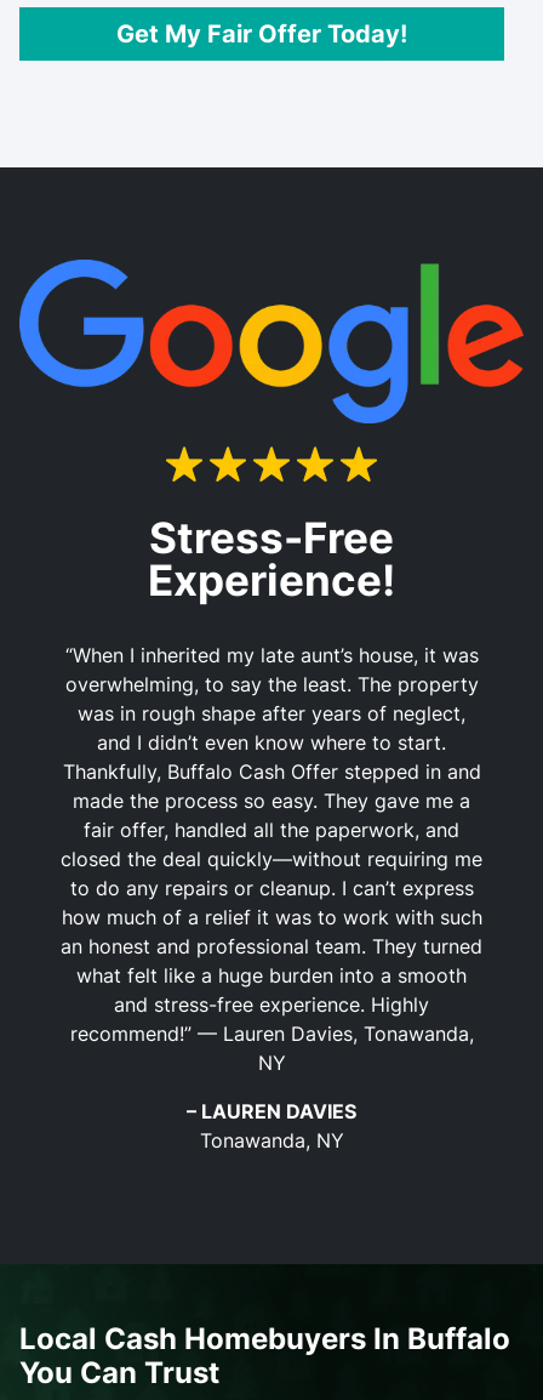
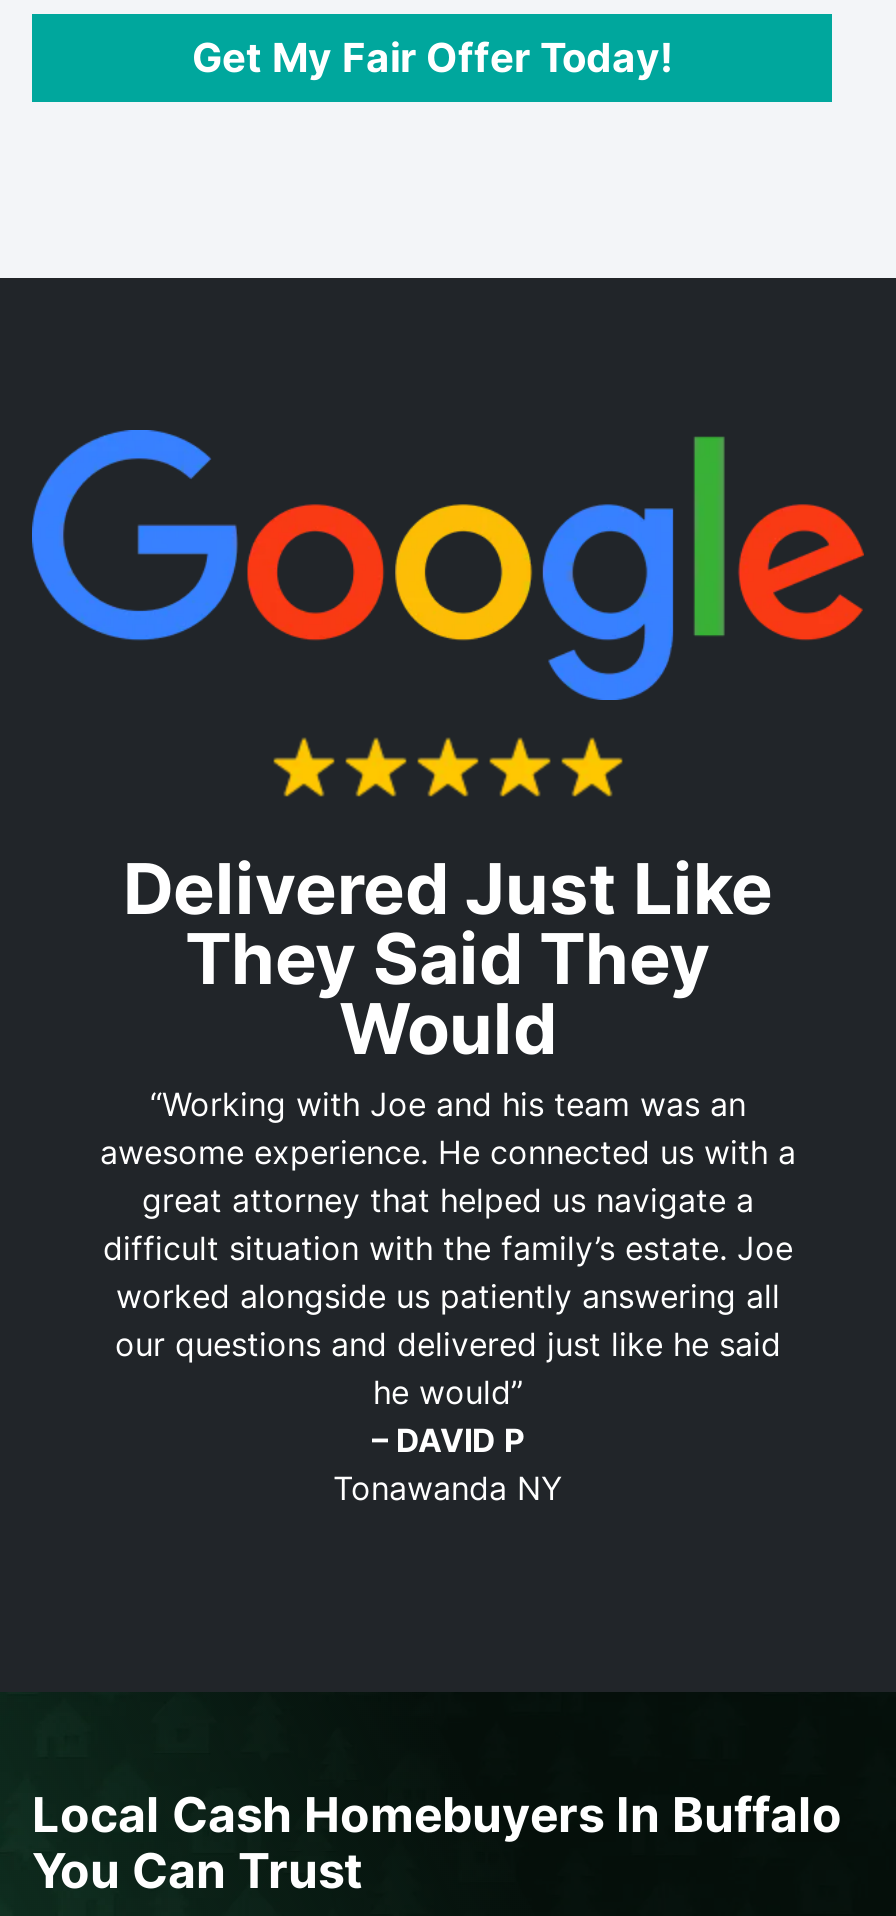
- Stress-Free
- Experience!
- “When I inherited my late aunt’s house, it was
- overwhelming, to say the least. The property
- was in rough shape after years of neglect,
- and I didn’t even know where to start.
- Thankfully, Buffalo Cash Offer stepped in and
- made the process so easy. They gave me a
- fair offer, handled all the paperwork, and
- closed the deal quickly—without requiring me
- to do any repairs or cleanup. I can’t express
- how much of a relief it was to work with such
- an honest and professional team. They turned
- what felt like a huge burden into a smooth
- and stress-free experience. Highly
- recommend!” — Lauren Davies, Tonawanda,
- NY
- – LAUREN DAVIES
- Tonawanda, NY
+ Delivered Just Like
+ They Said They
+ Would
+ “Working with Joe and his team was an
+ awesome experience. He connected us with a
+ great attorney that helped us navigate a
+ difficult situation with the family’s estate. Joe
+ worked alongside us patiently answering all
+ our questions and delivered just like he said
+ he would”
+ – DAVID P
+ Tonawanda NY
